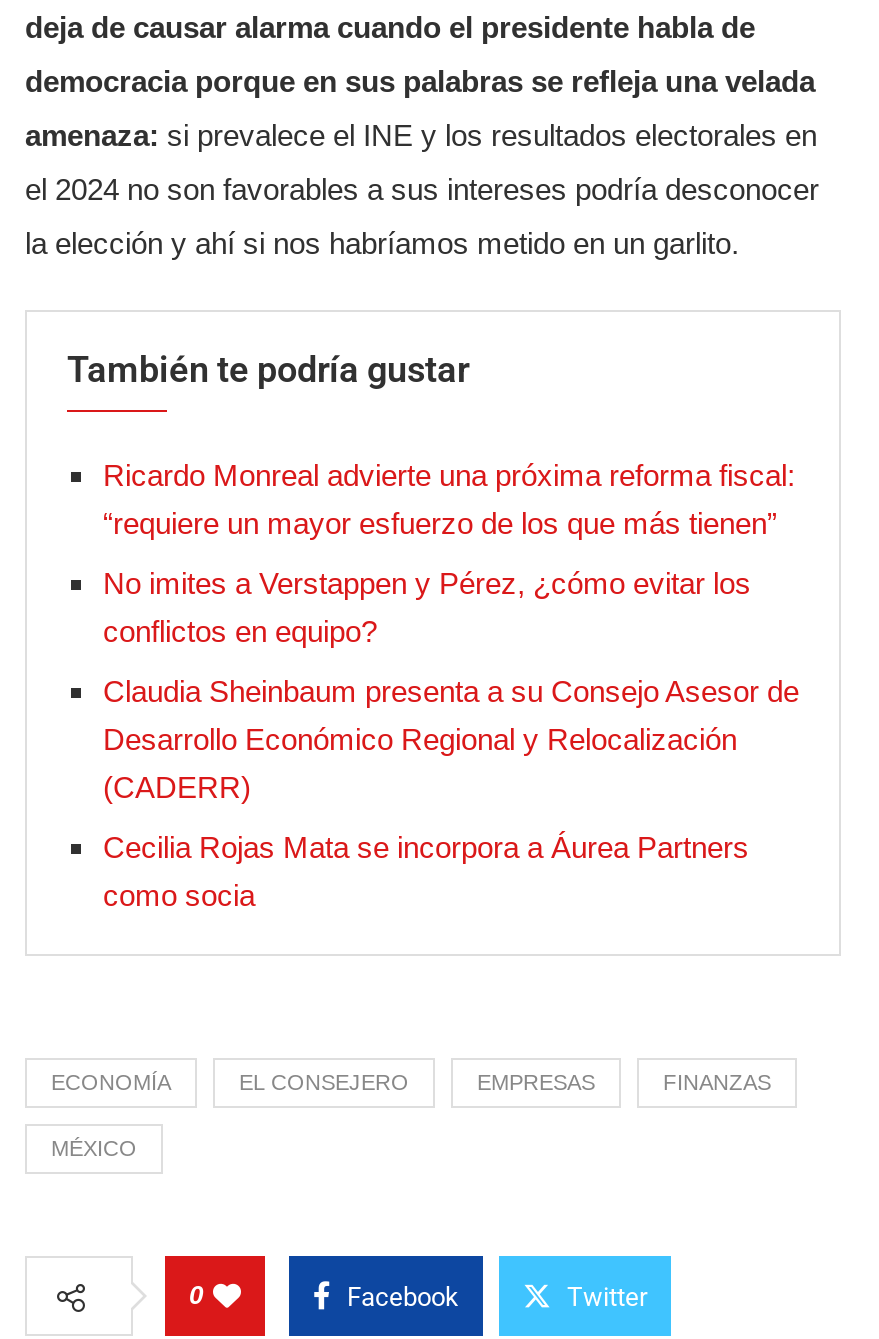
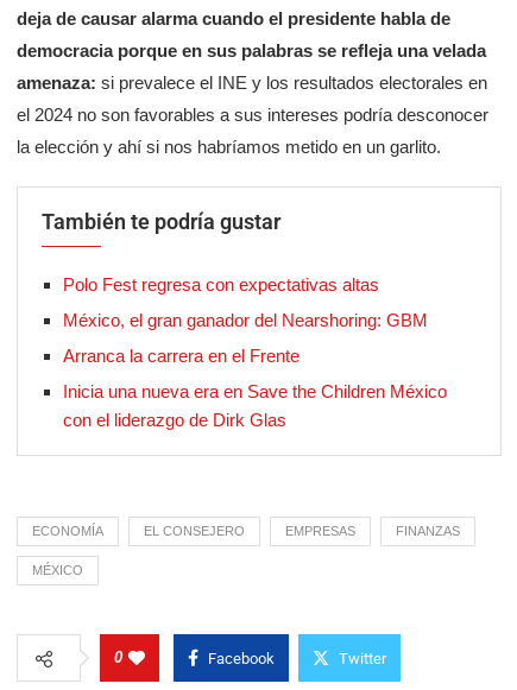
- Ricardo Monreal advierte una próxima reforma fiscal:
- “requiere un mayor esfuerzo de los que más tienen”
+ Polo Fest regresa con expectativas altas

- No imites a Verstappen y Pérez, ¿cómo evitar los
- conflictos en equipo?
+ México, el gran ganador del Nearshoring: GBM

- Claudia Sheinbaum presenta a su Consejo Asesor de
- Desarrollo Económico Regional y Relocalización
- (CADERR)
+ Arranca la carrera en el Frente

- Cecilia Rojas Mata se incorpora a Áurea Partners
- como socia
+ Inicia una nueva era en Save the Children México
+ con el liderazgo de Dirk Glas
